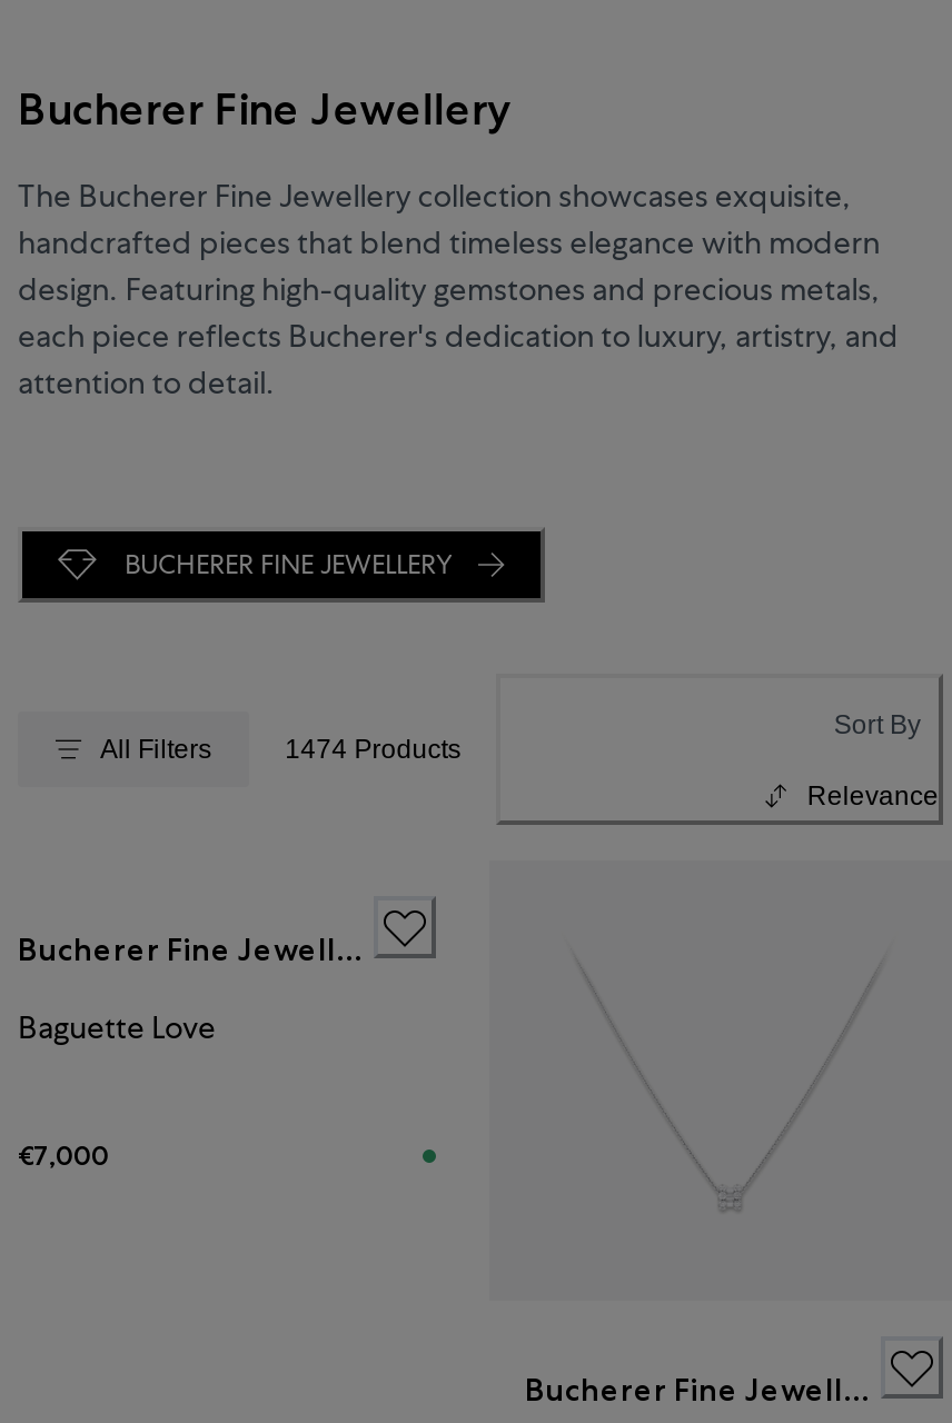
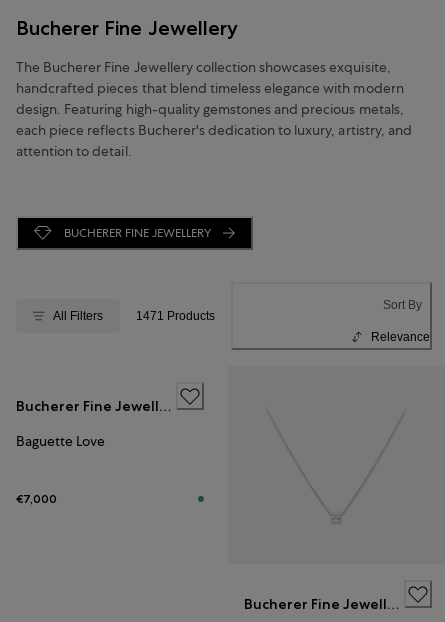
- 1474 Products
+ 1471 Products
